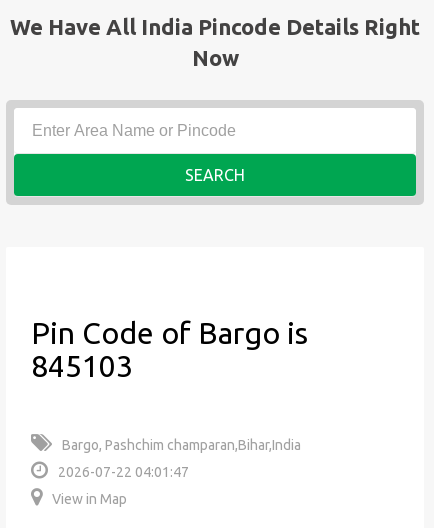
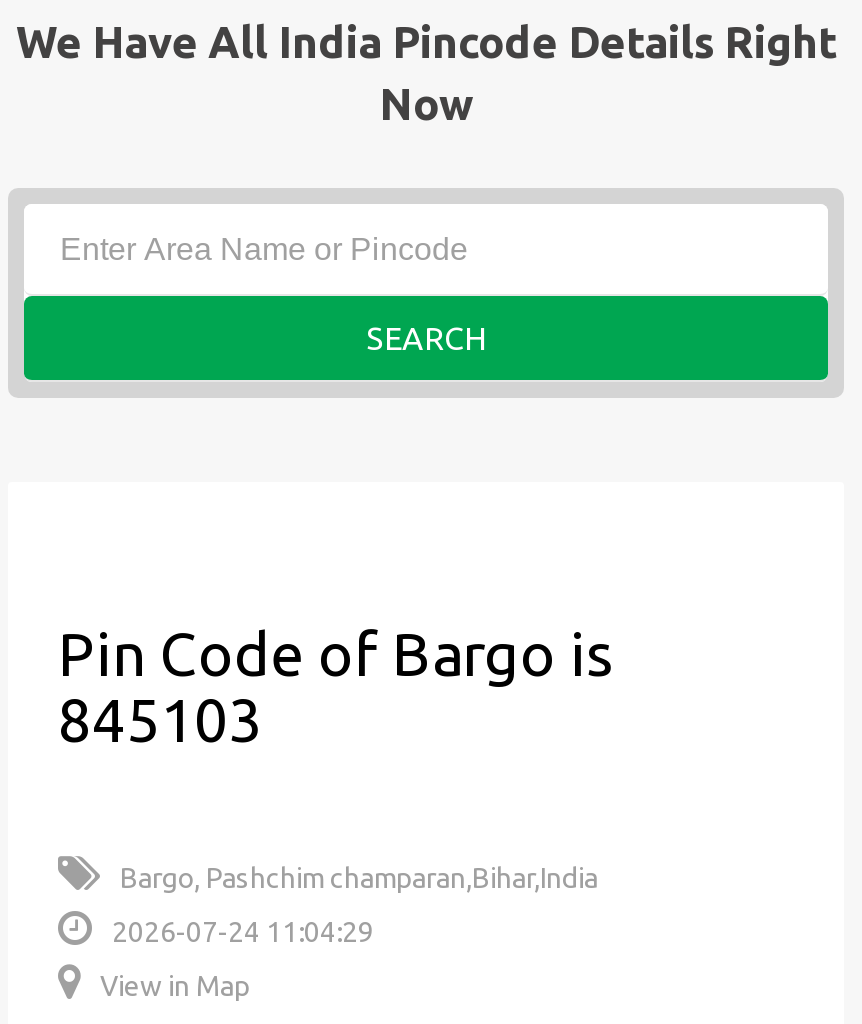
- 2026-07-22 04:01:47
+ 2026-07-24 11:04:29
